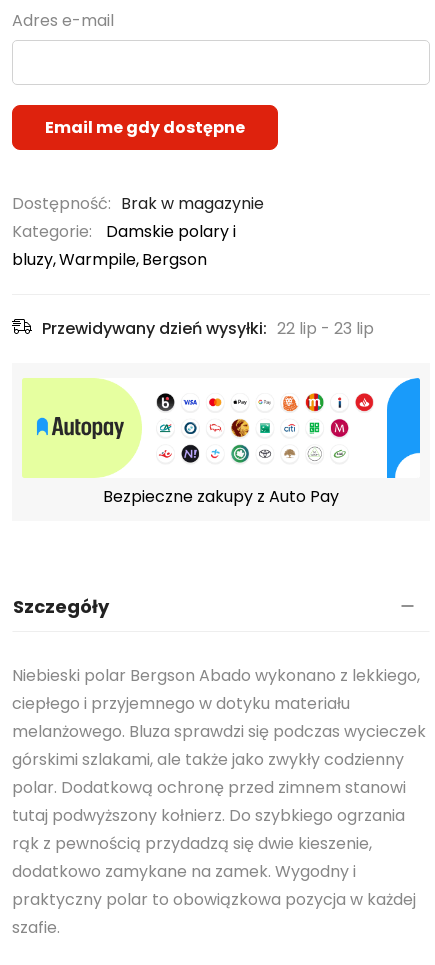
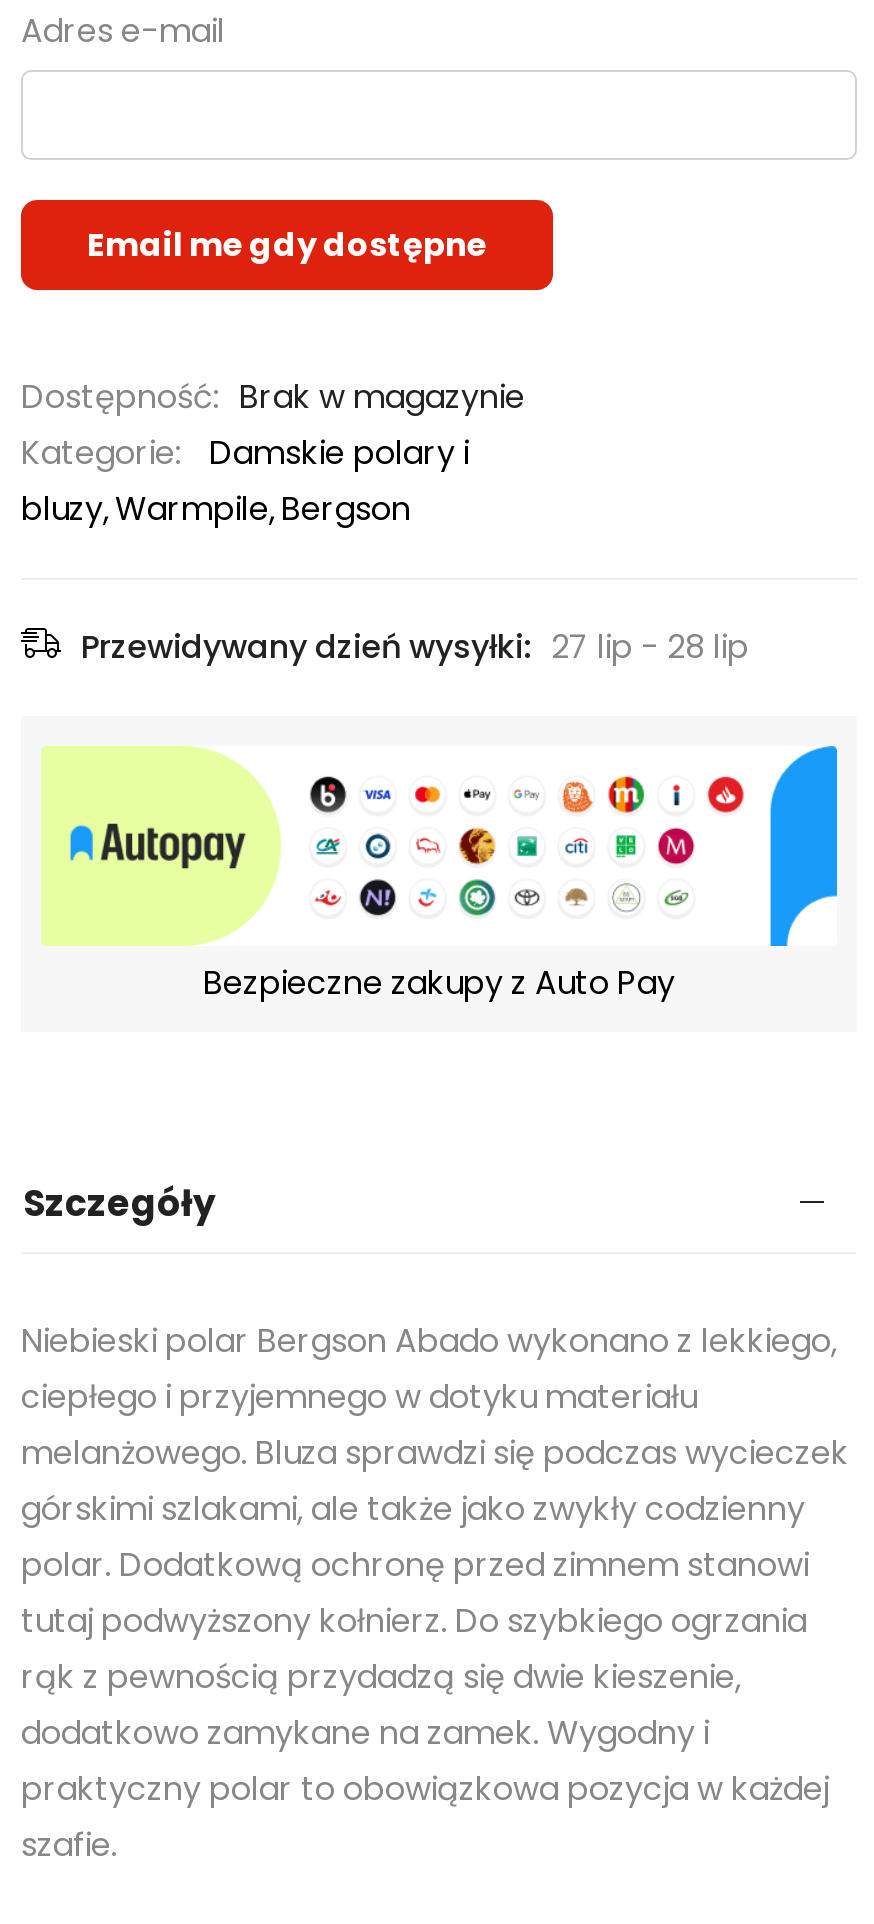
- Przewidywany dzień wysyłki: 22 lip - 23 lip
+ Przewidywany dzień wysyłki: 27 lip - 28 lip
